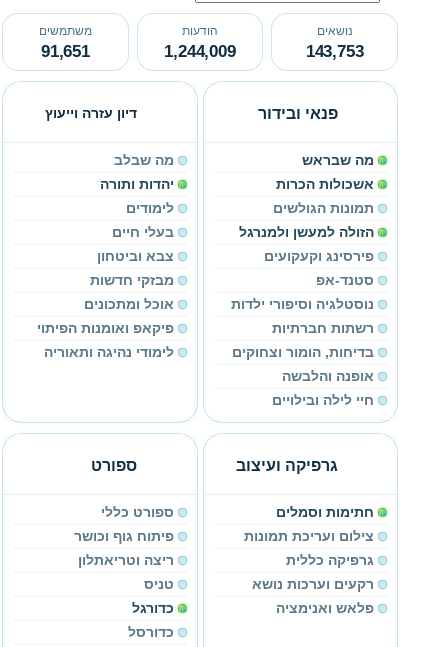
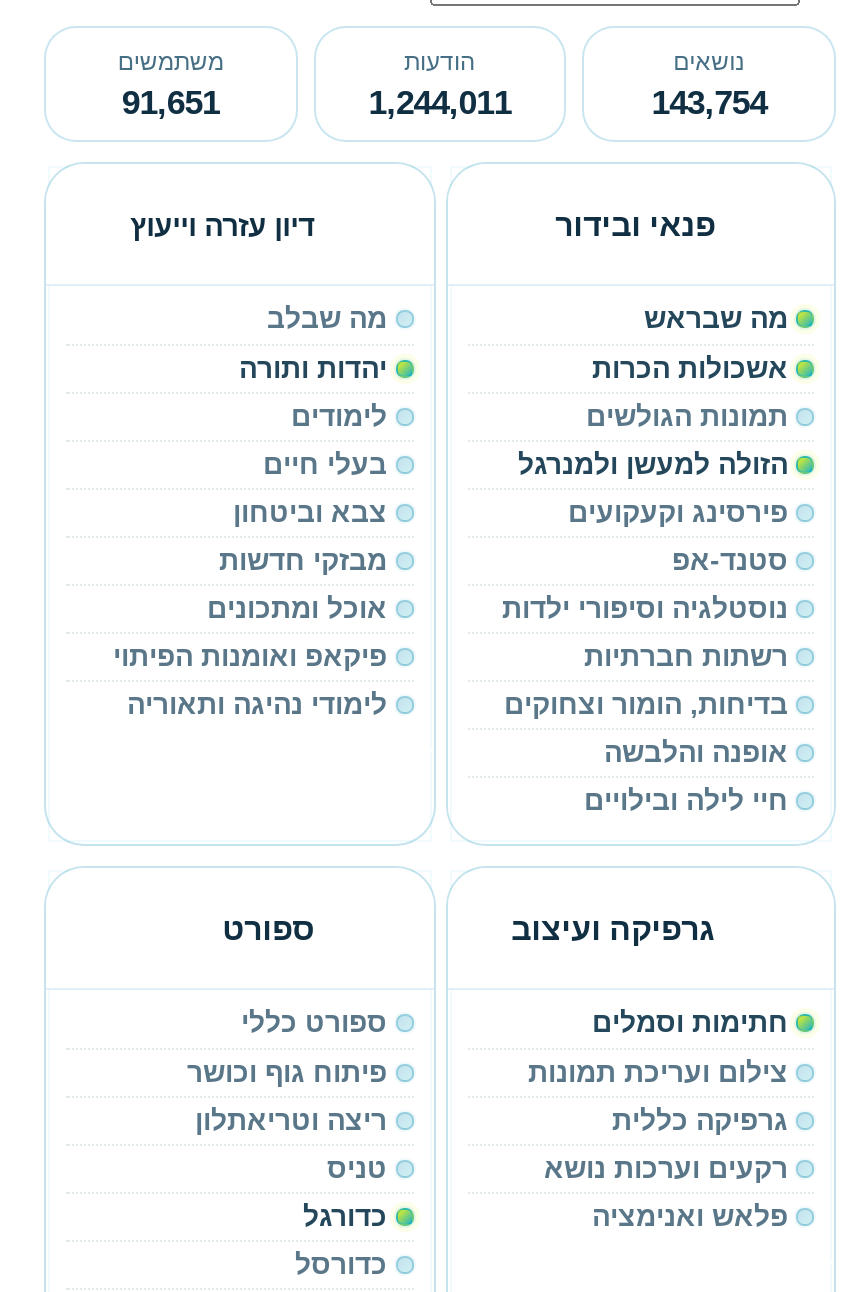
- 1,244,009
+ 1,244,011

- 143,753
+ 143,754
